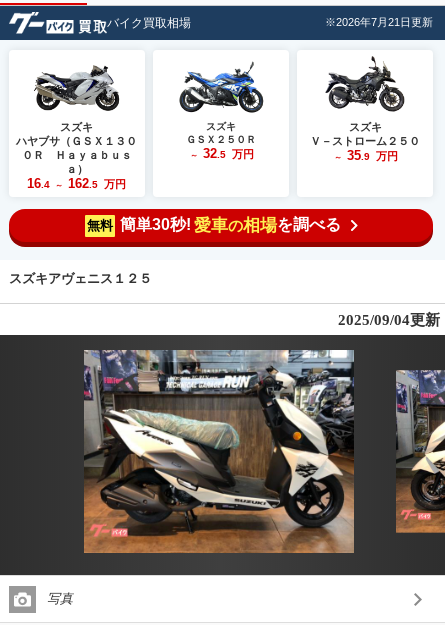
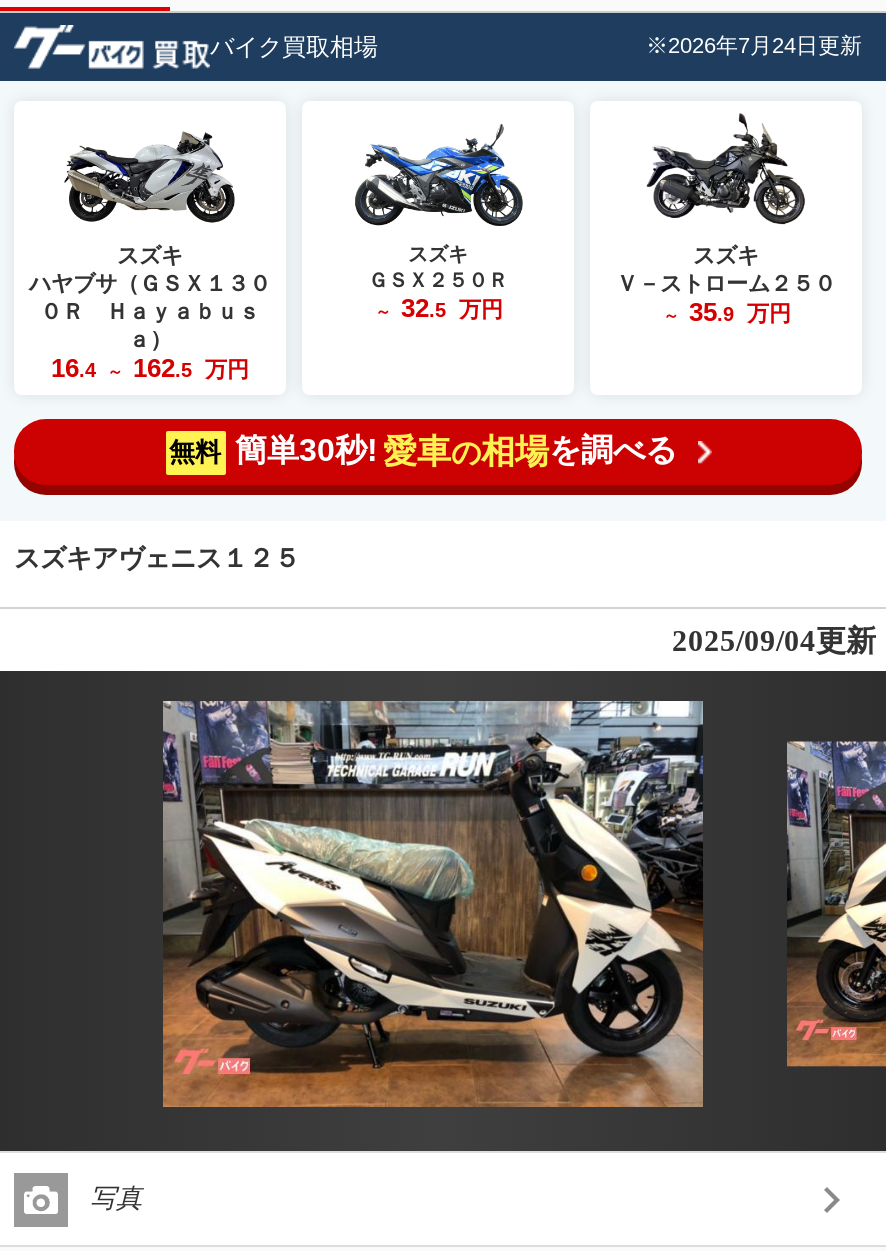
- ※2026年7月21日更新
+ ※2026年7月24日更新
